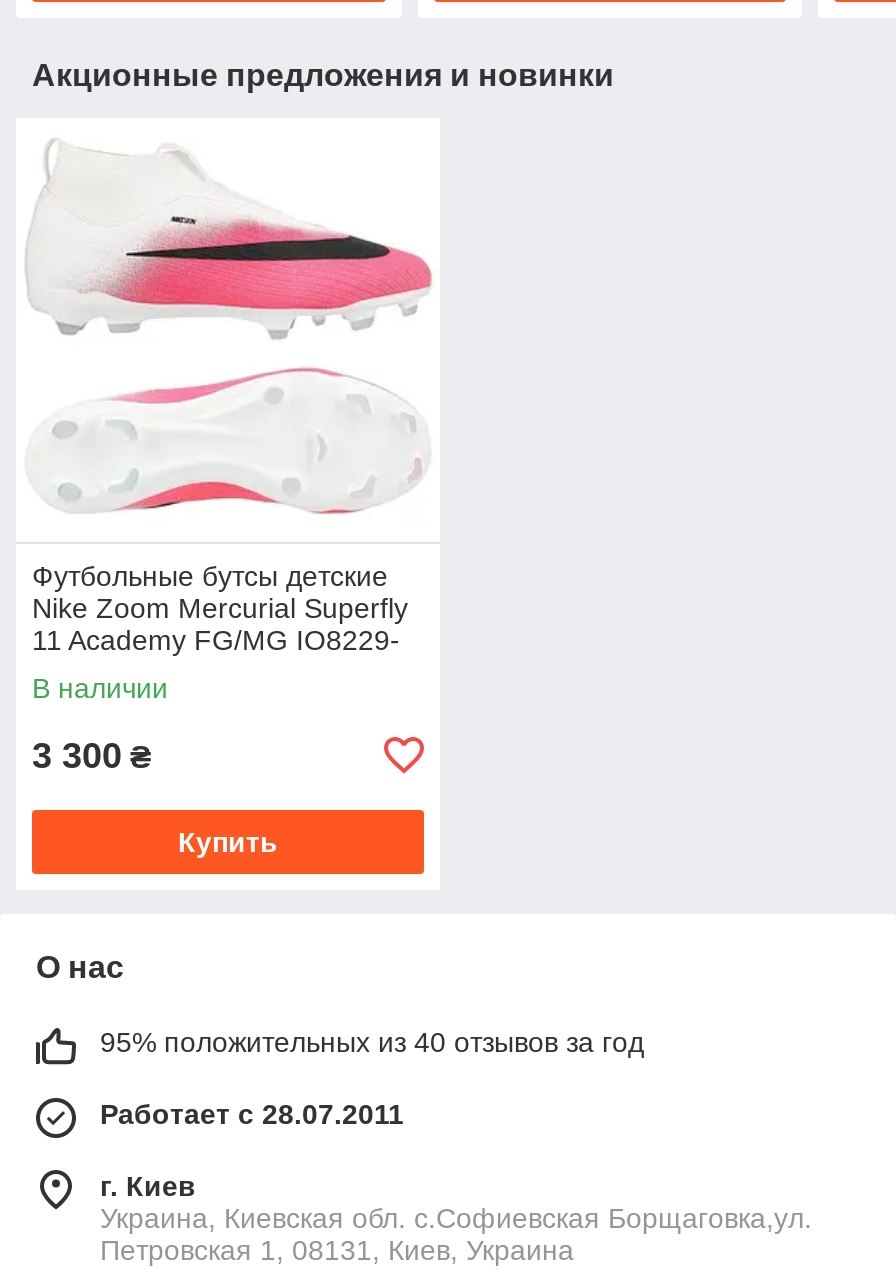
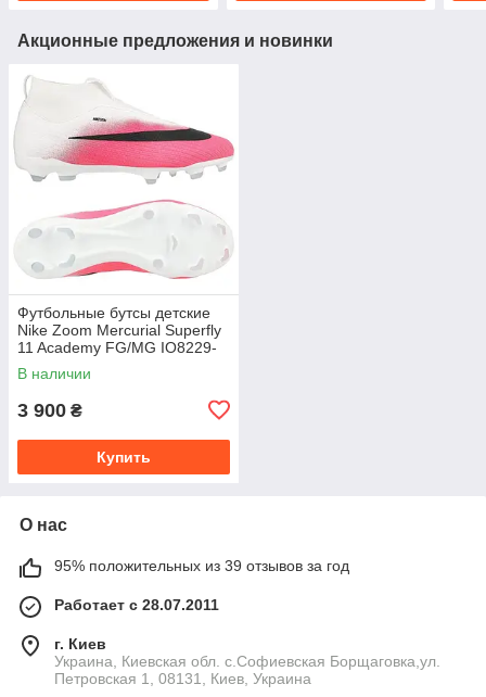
- 3 300 ₴
+ 3 900 ₴

- 95% положительных из 40 отзывов за год
+ 95% положительных из 39 отзывов за год
